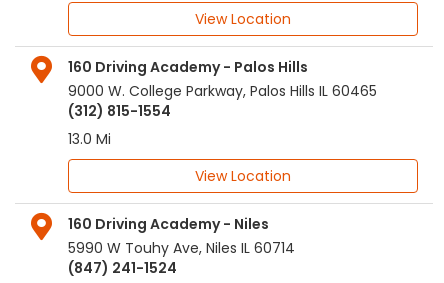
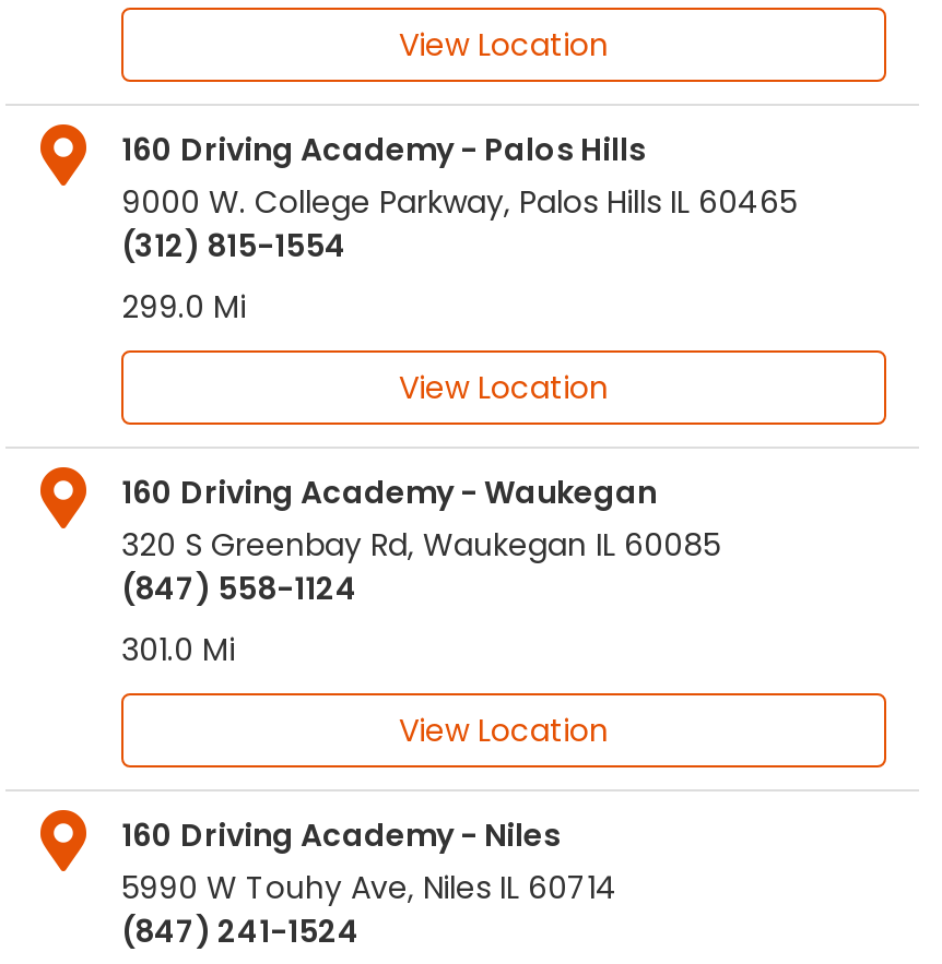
- 13.0 Mi
+ 299.0 Mi
+ View Location
+ 160 Driving Academy - Waukegan
+ 320 S Greenbay Rd, Waukegan IL 60085
+ (847) 558-1124
+ 301.0 Mi
